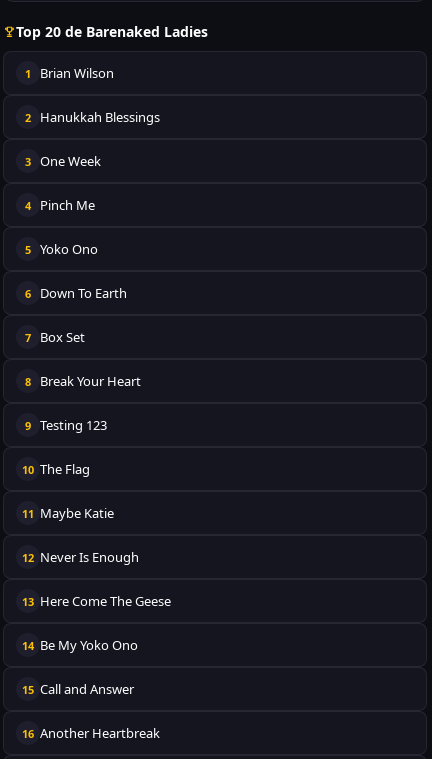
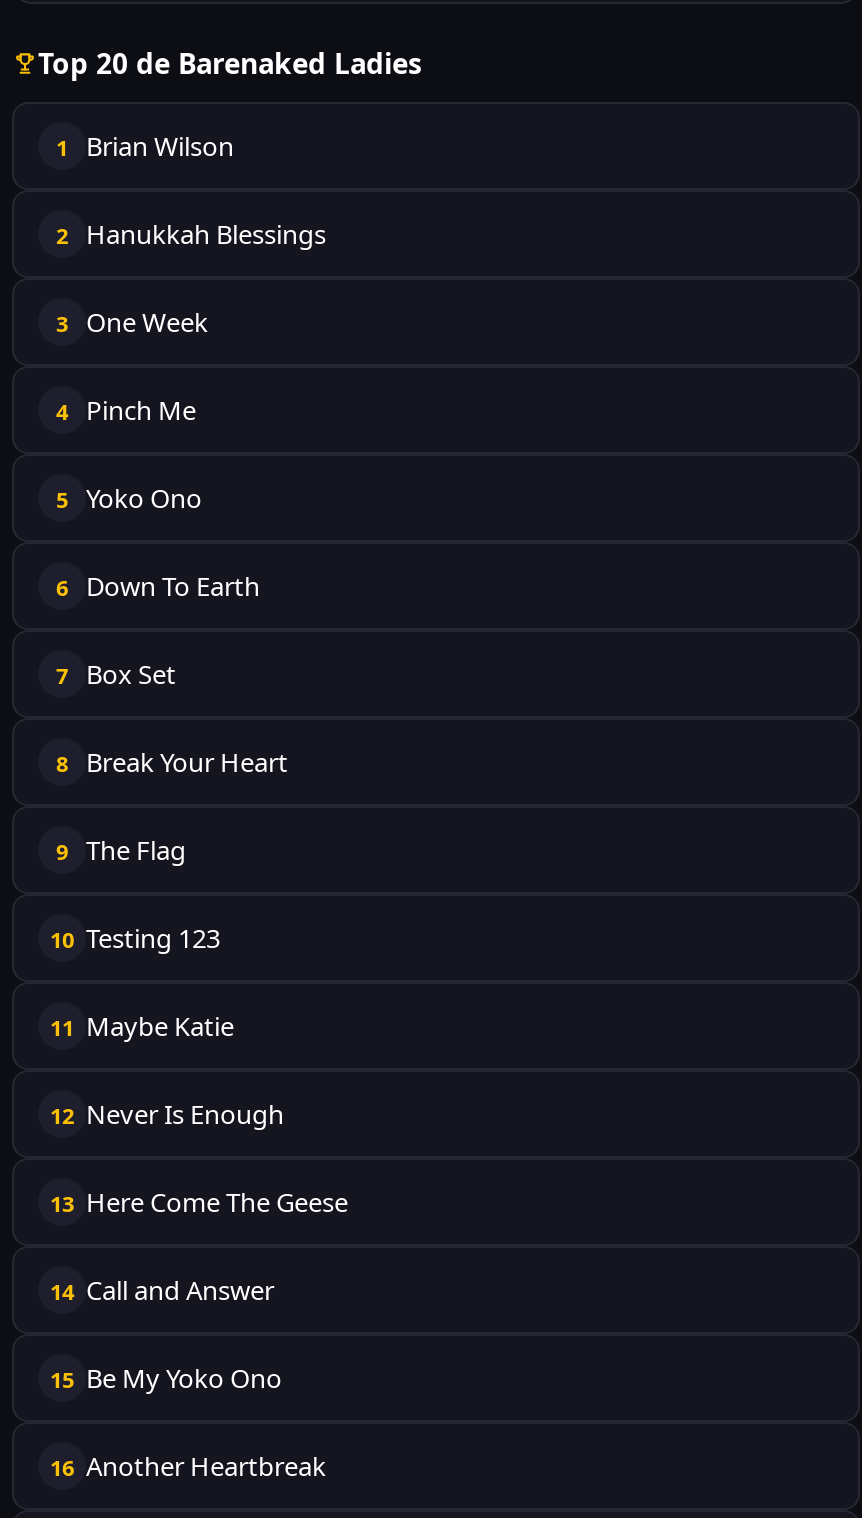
- 9 Testing 123
+ 9 The Flag

- 10 The Flag
+ 10 Testing 123

- 14 Be My Yoko Ono
+ 14 Call and Answer

- 15 Call and Answer
+ 15 Be My Yoko Ono
